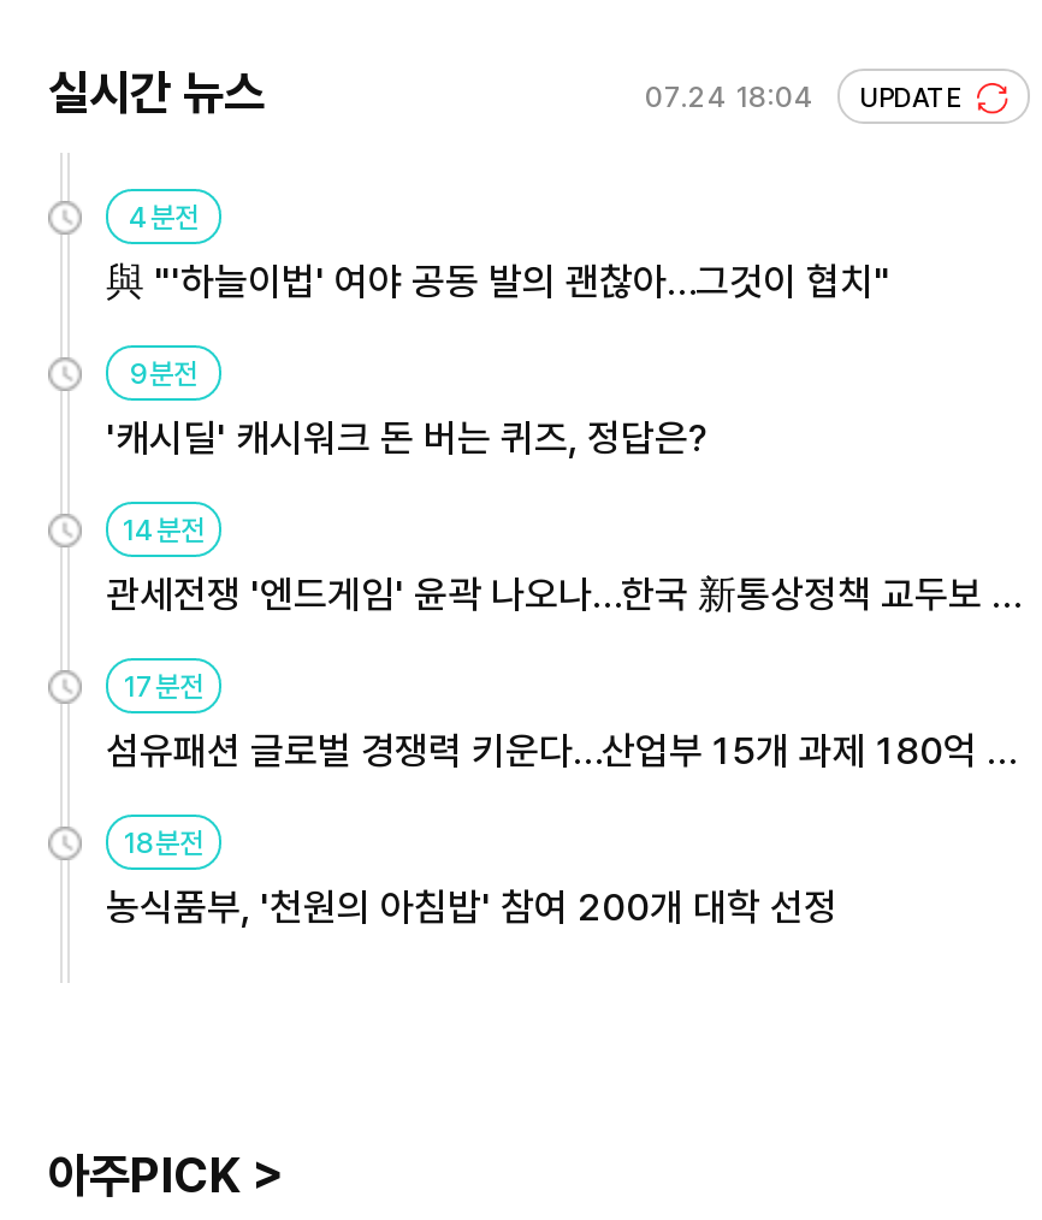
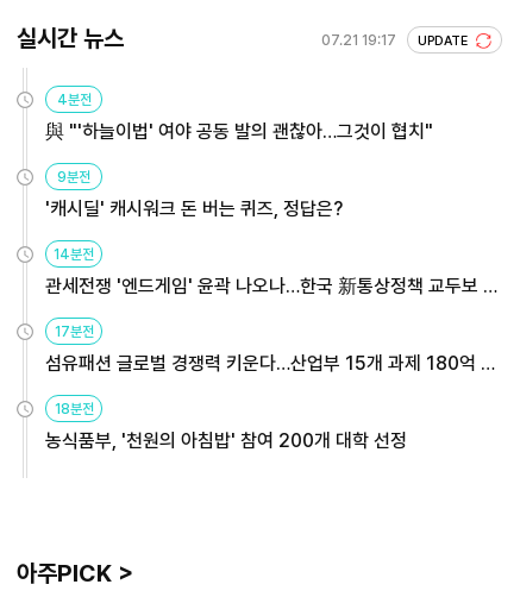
- 07.24 18:04 UPDATE
+ 07.21 19:17 UPDATE
